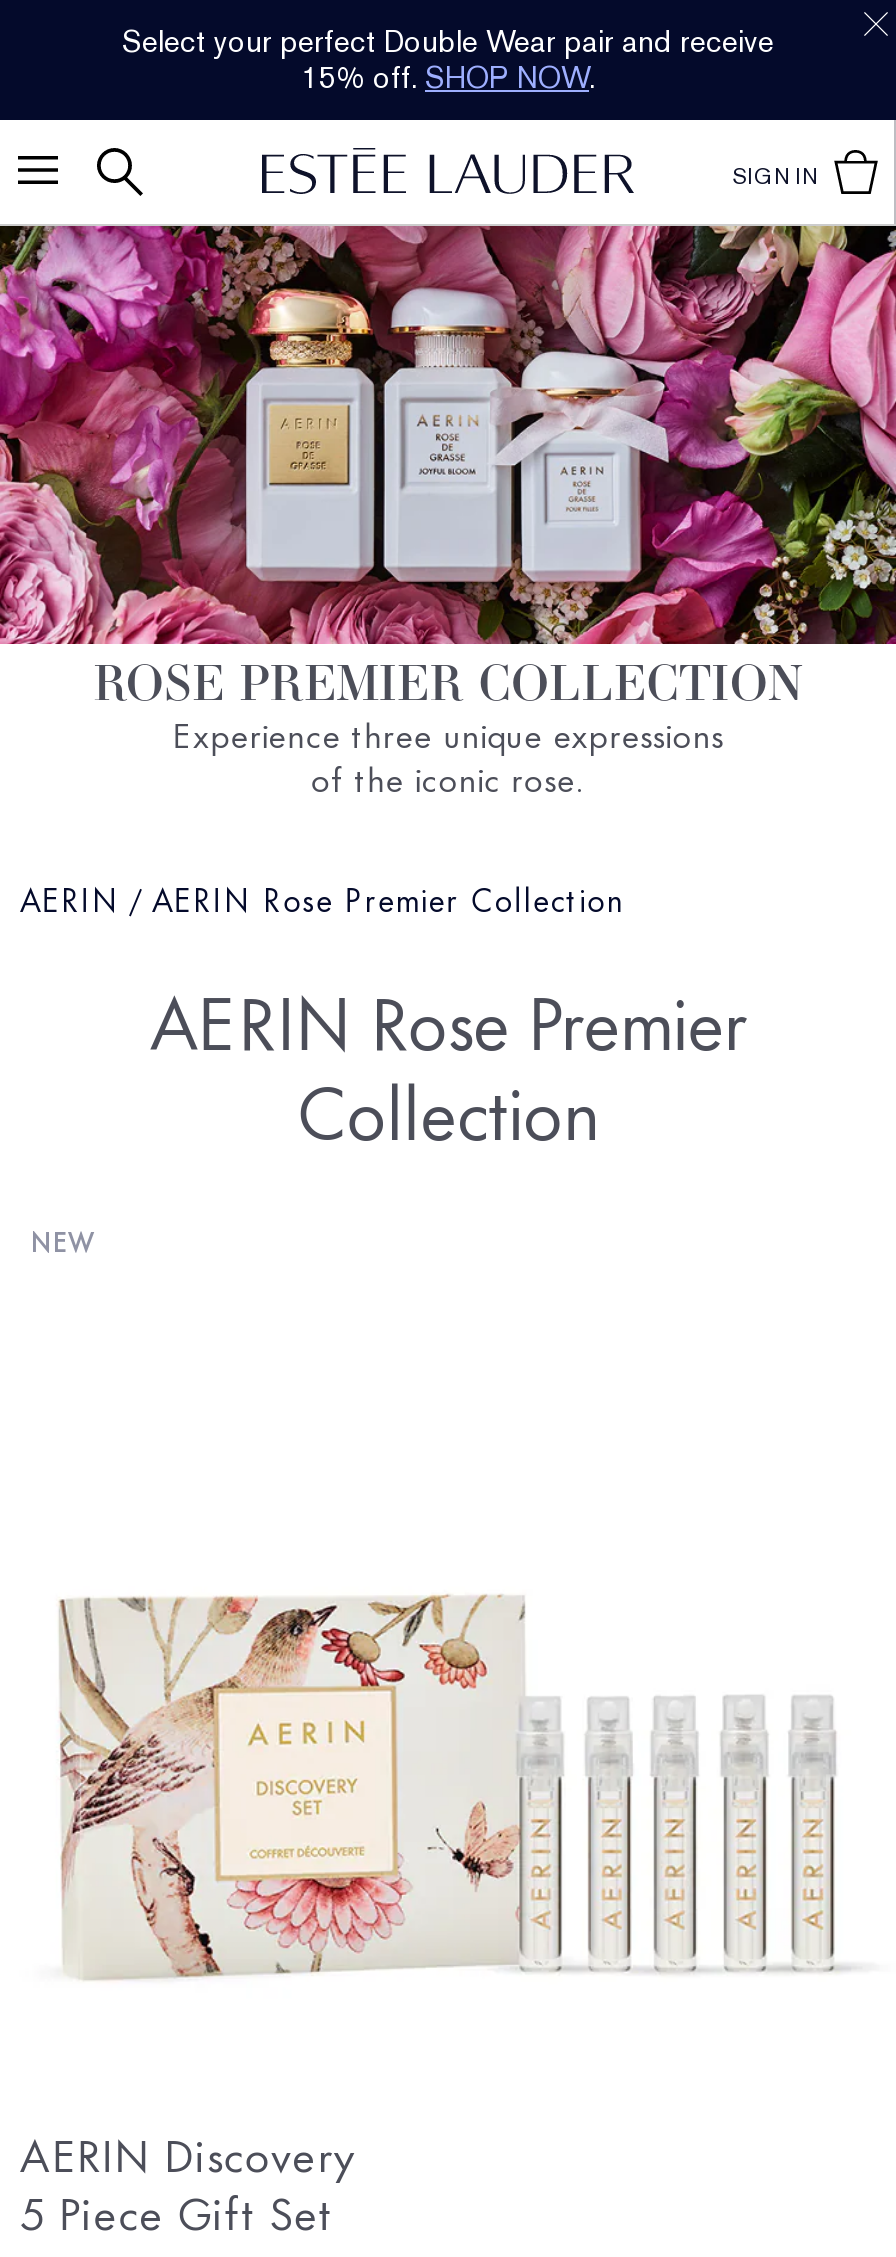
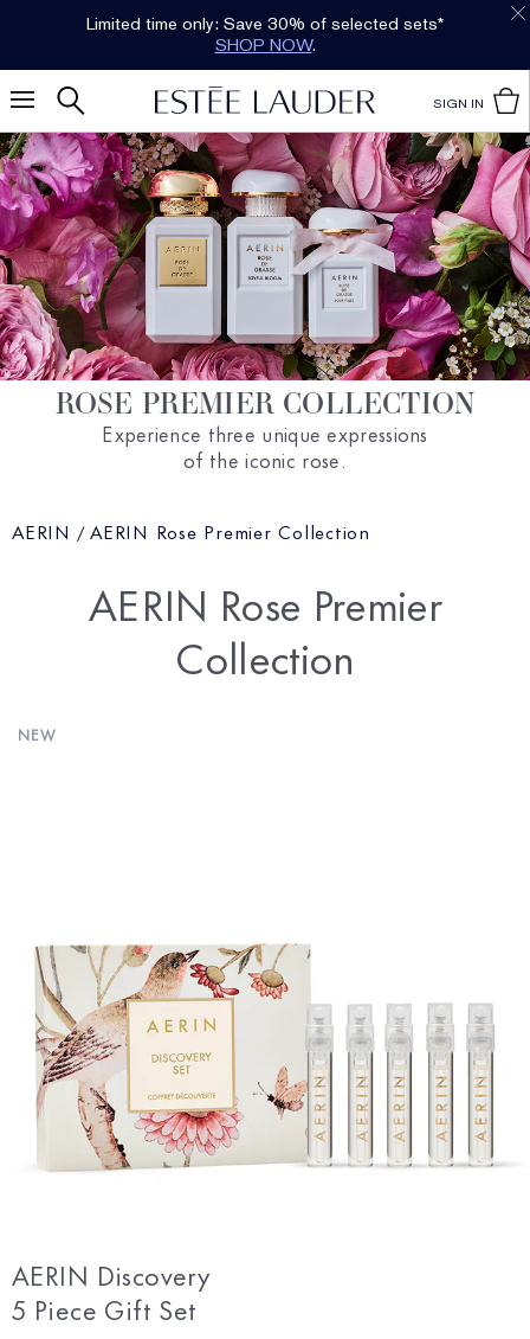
- Select your perfect Double Wear pair and receive
- 15% off. SHOP NOW.
+ Limited time only: Save 30% of selected sets*
+ SHOP NOW.
